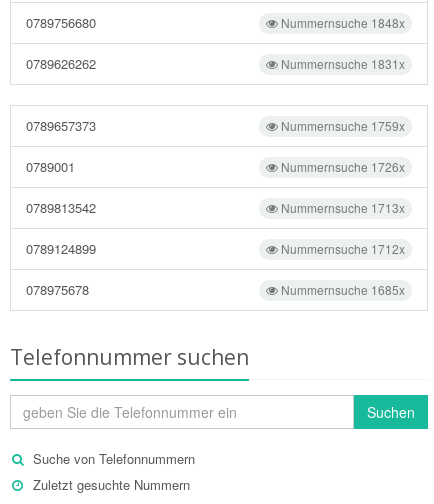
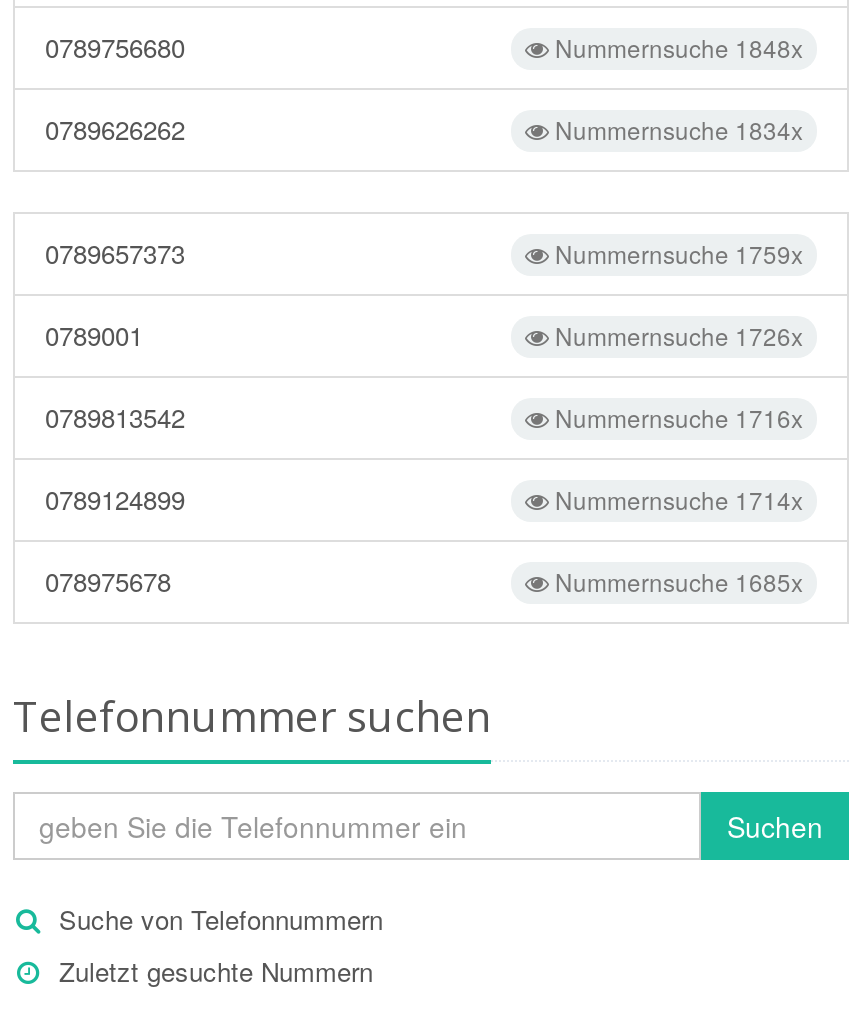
- Nummernsuche 1831x
+ Nummernsuche 1834x

- Nummernsuche 1713x
+ Nummernsuche 1716x

- Nummernsuche 1712x
+ Nummernsuche 1714x
